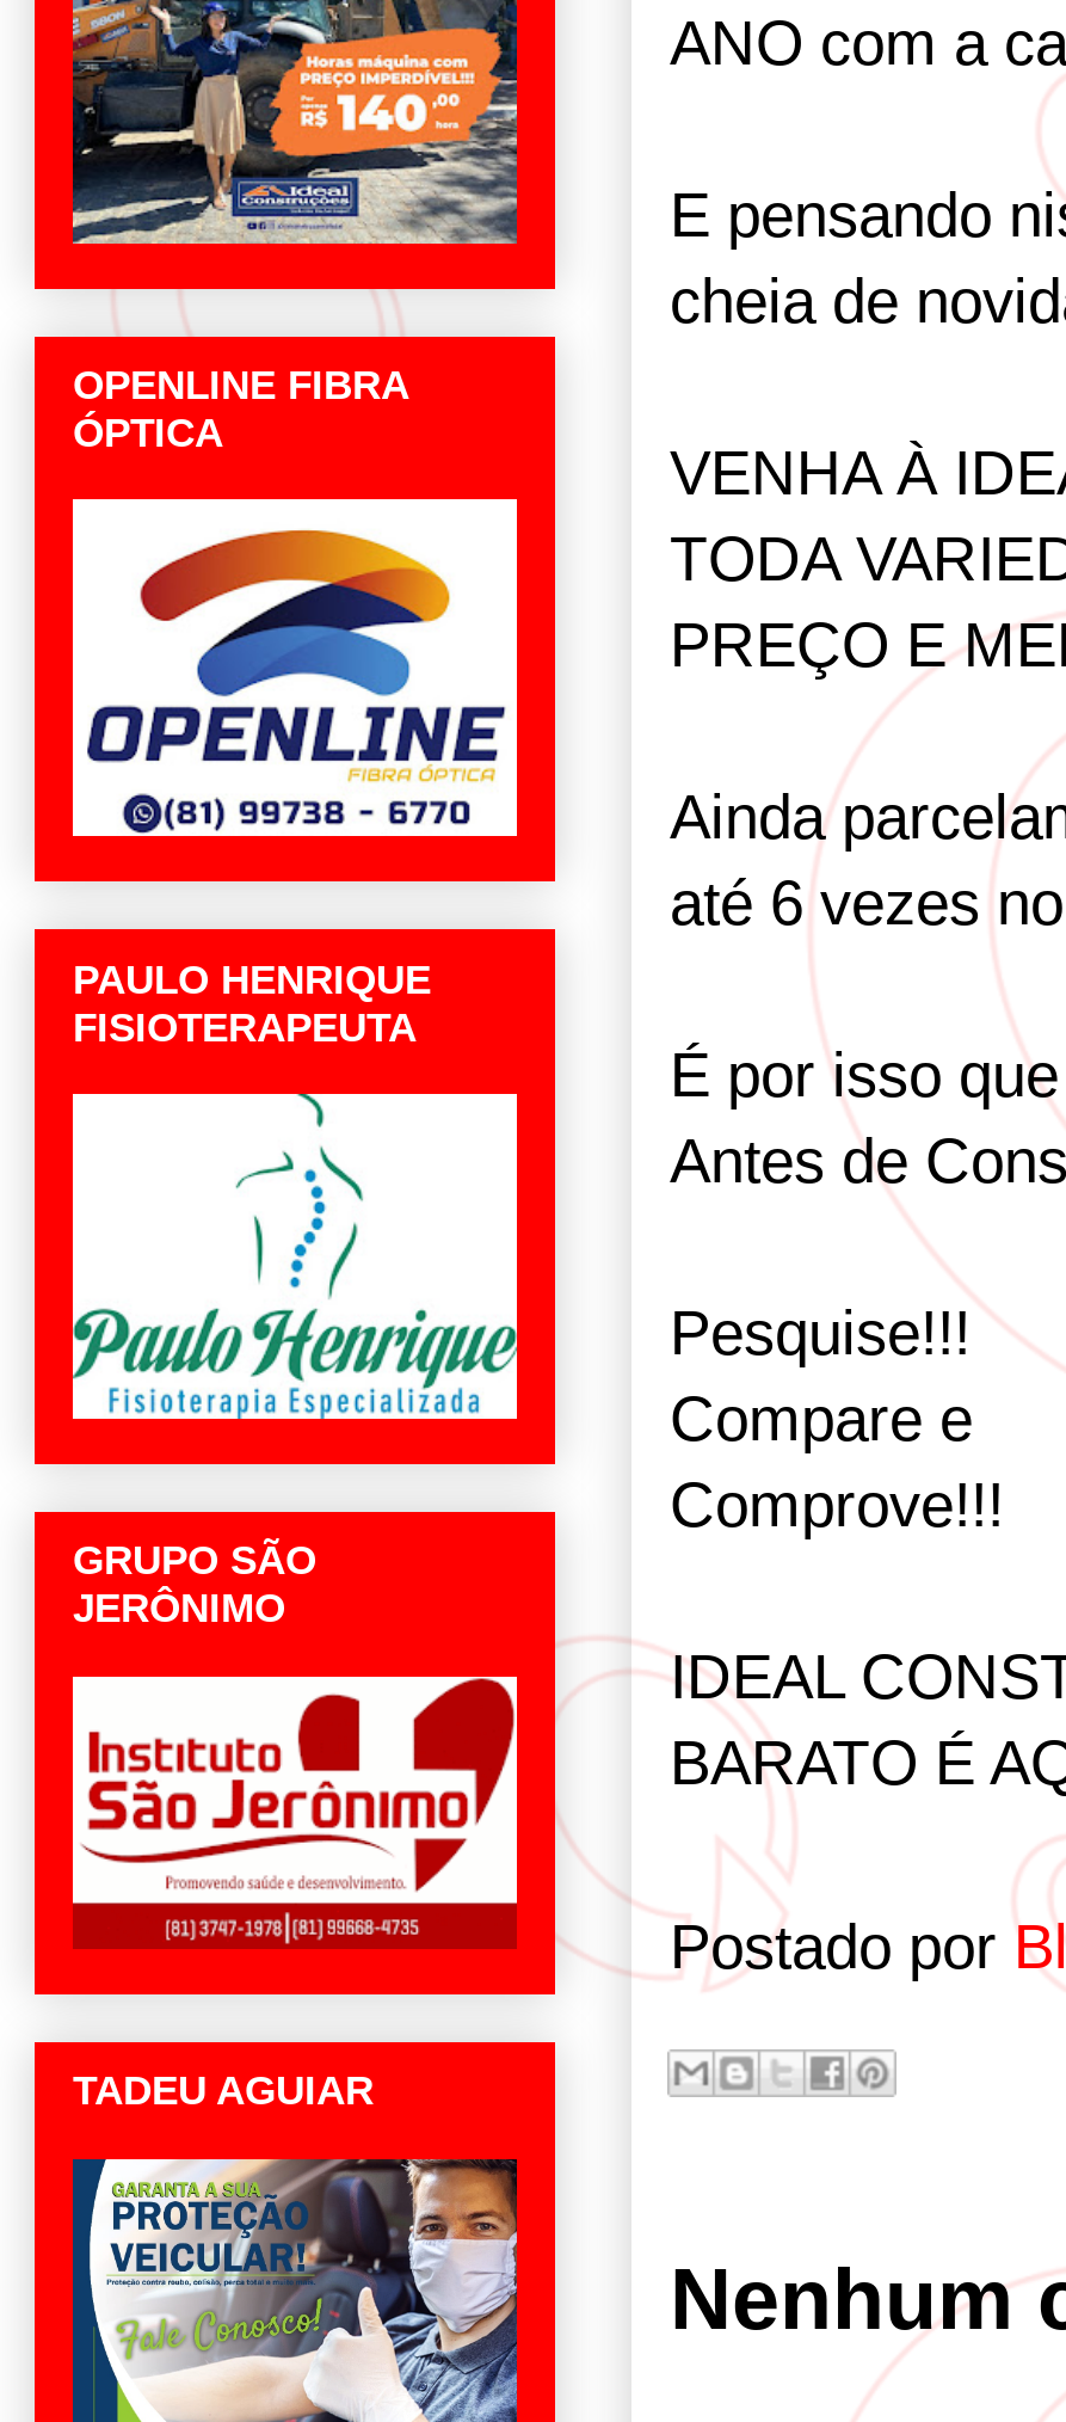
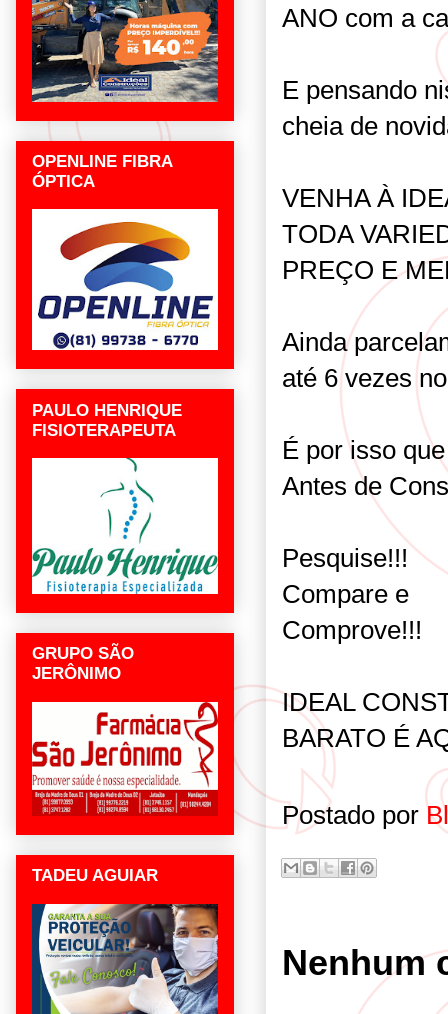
- [image]
+ [image]
